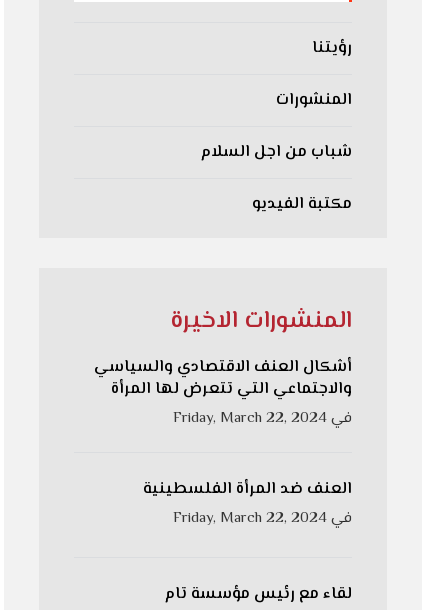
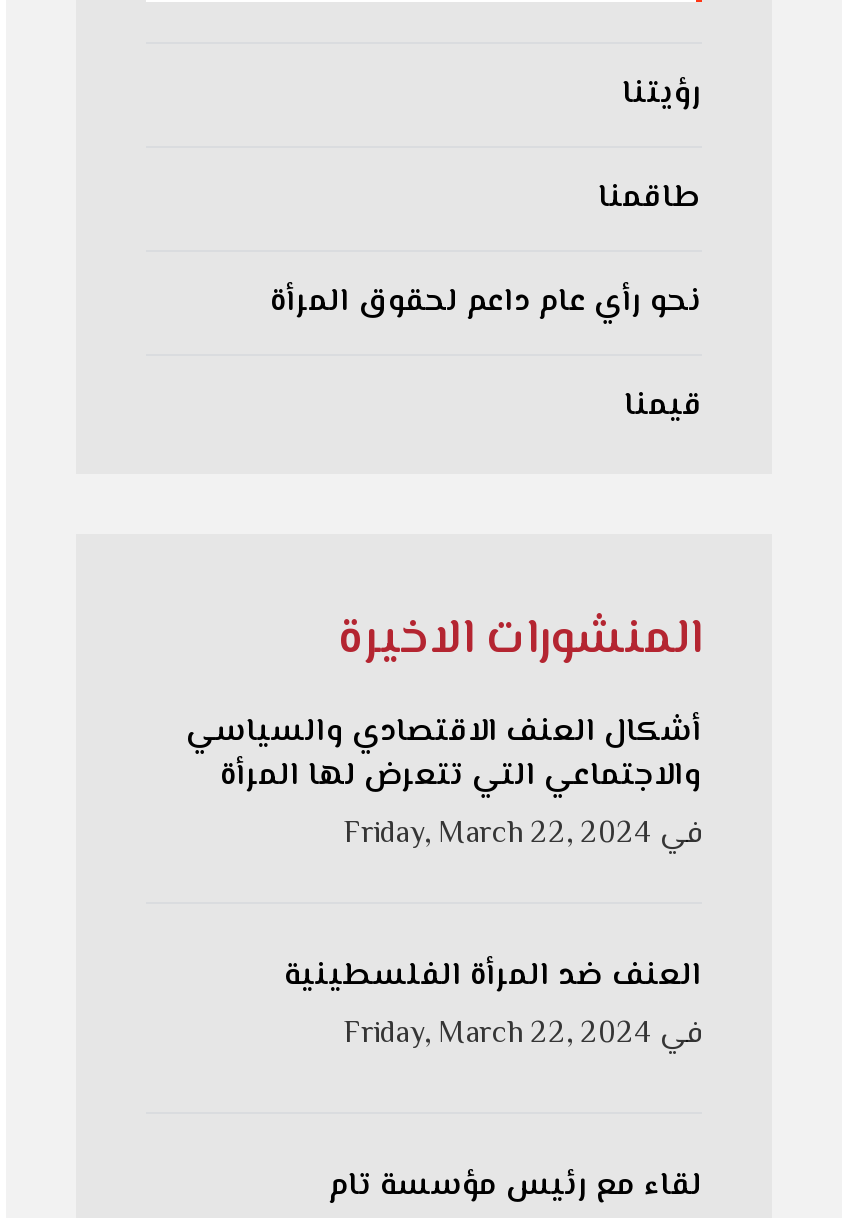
- المنشورات
+ طاقمنا

- شباب من اجل السلام
+ نحو رأي عام داعم لحقوق المرأة

- مكتبة الفيديو
+ قيمنا
